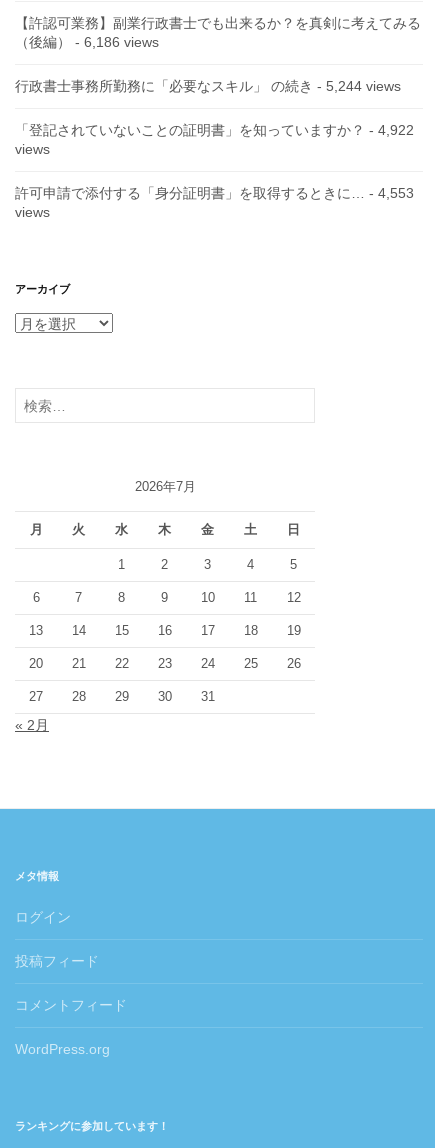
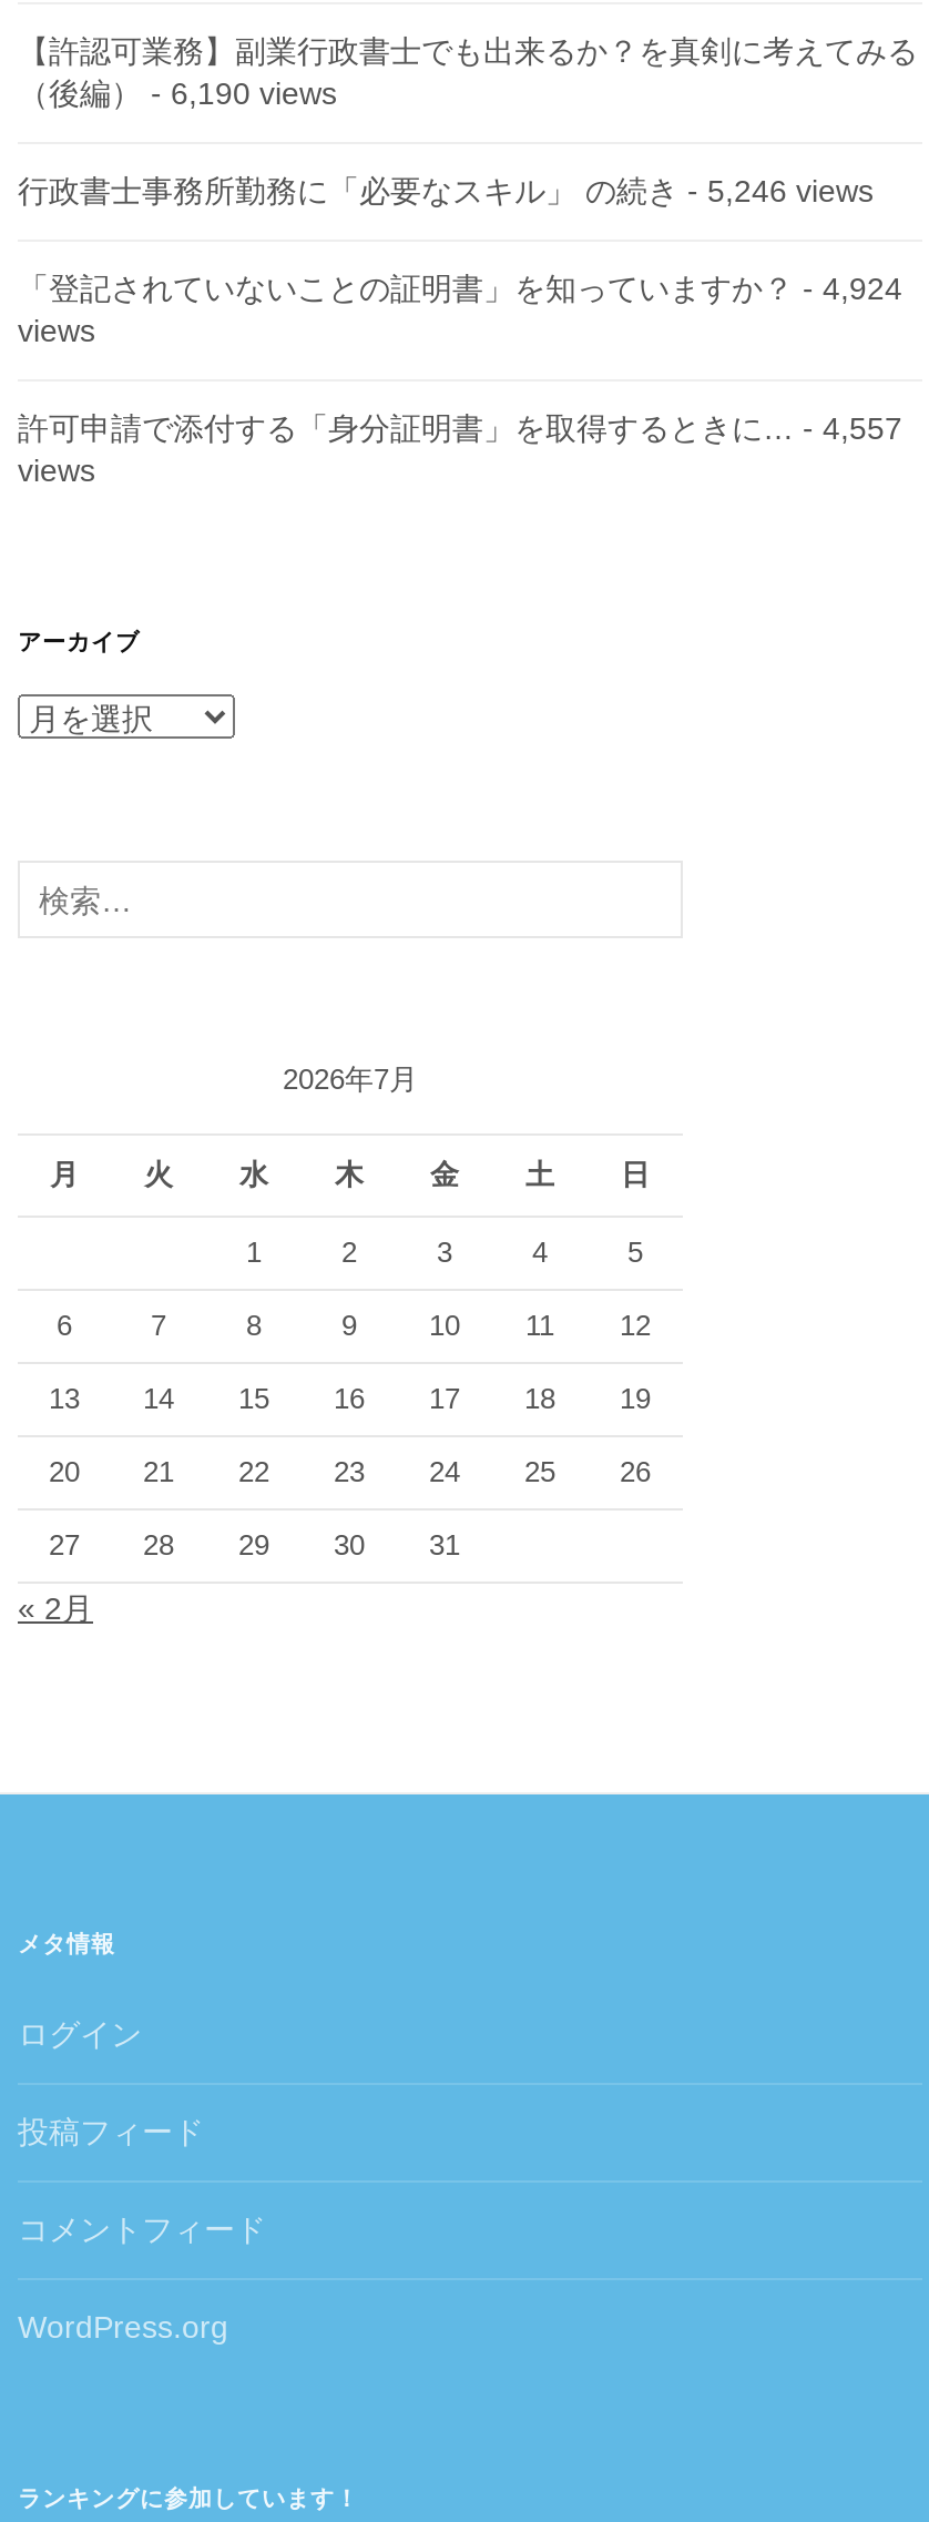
- （後編）- 6,186 views
+ （後編）- 6,190 views

- 行政書士事務所勤務に「必要なスキル」 の続き- 5,244 views
+ 行政書士事務所勤務に「必要なスキル」 の続き- 5,246 views

- 「登記されていないことの証明書」を知っていますか？- 4,922
+ 「登記されていないことの証明書」を知っていますか？- 4,924

- 許可申請で添付する「身分証明書」を取得するときに… - 4,553
+ 許可申請で添付する「身分証明書」を取得するときに… - 4,557
